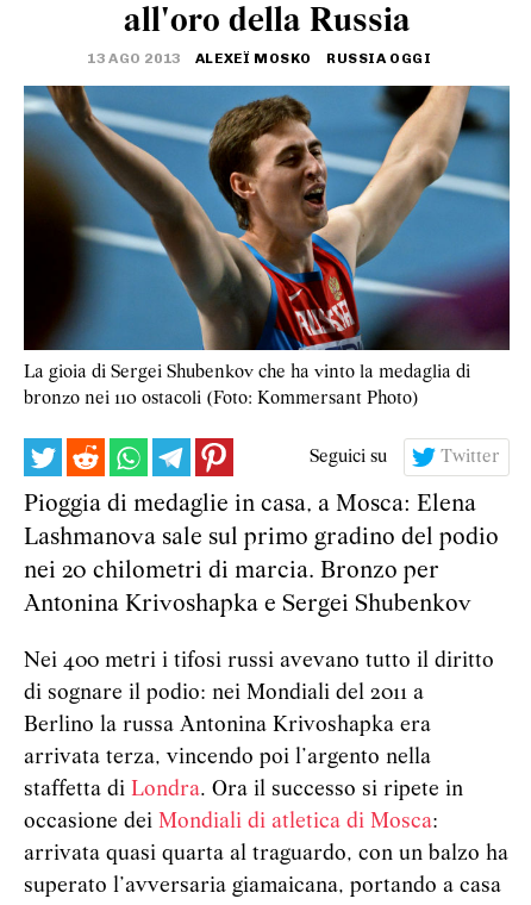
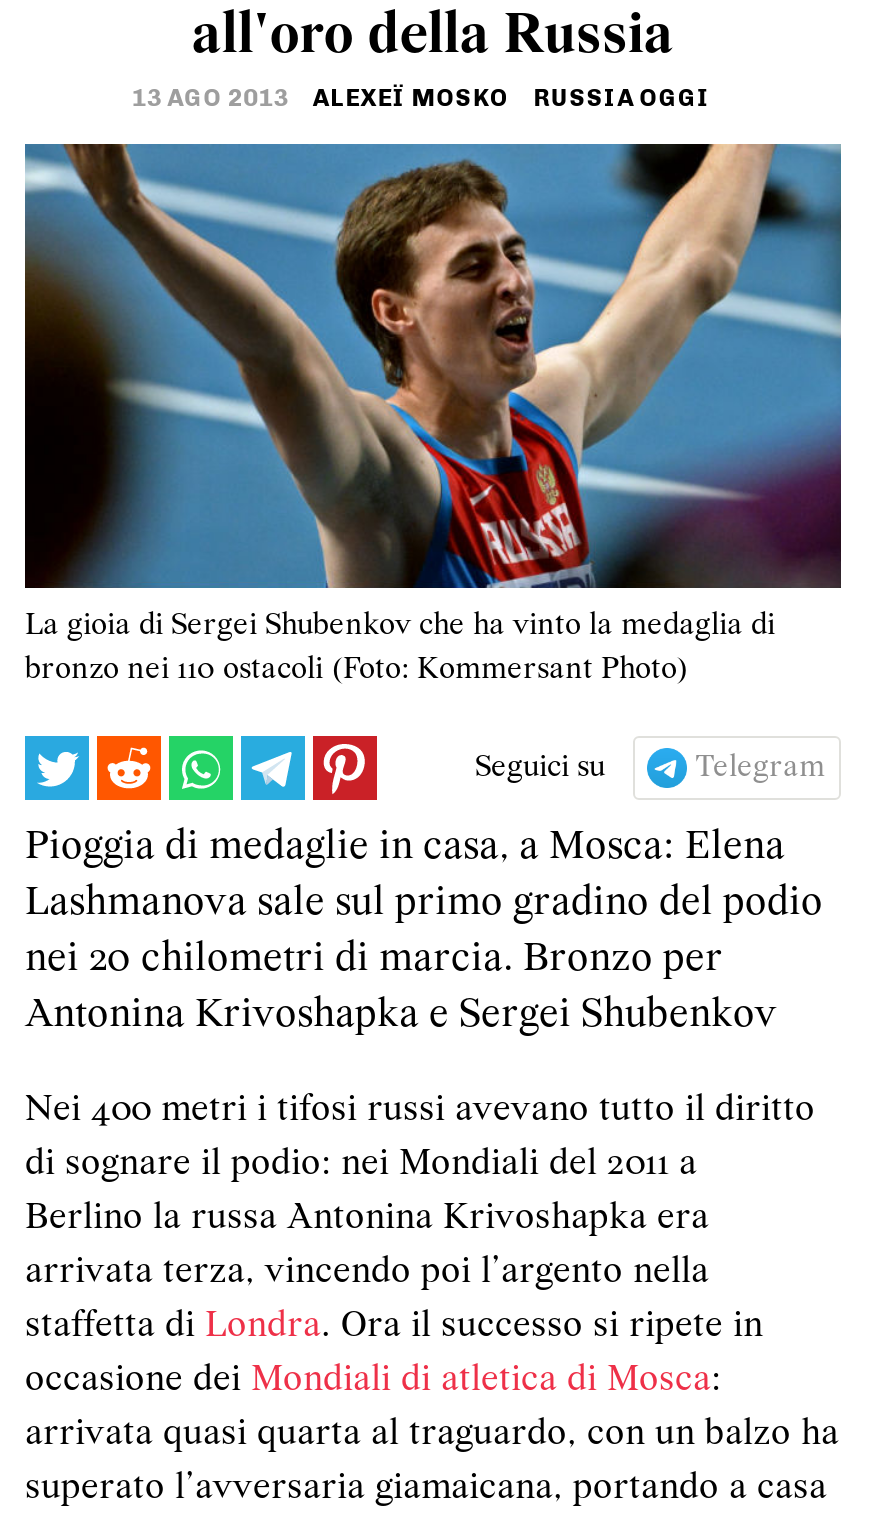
- Twitter
+ Telegram
